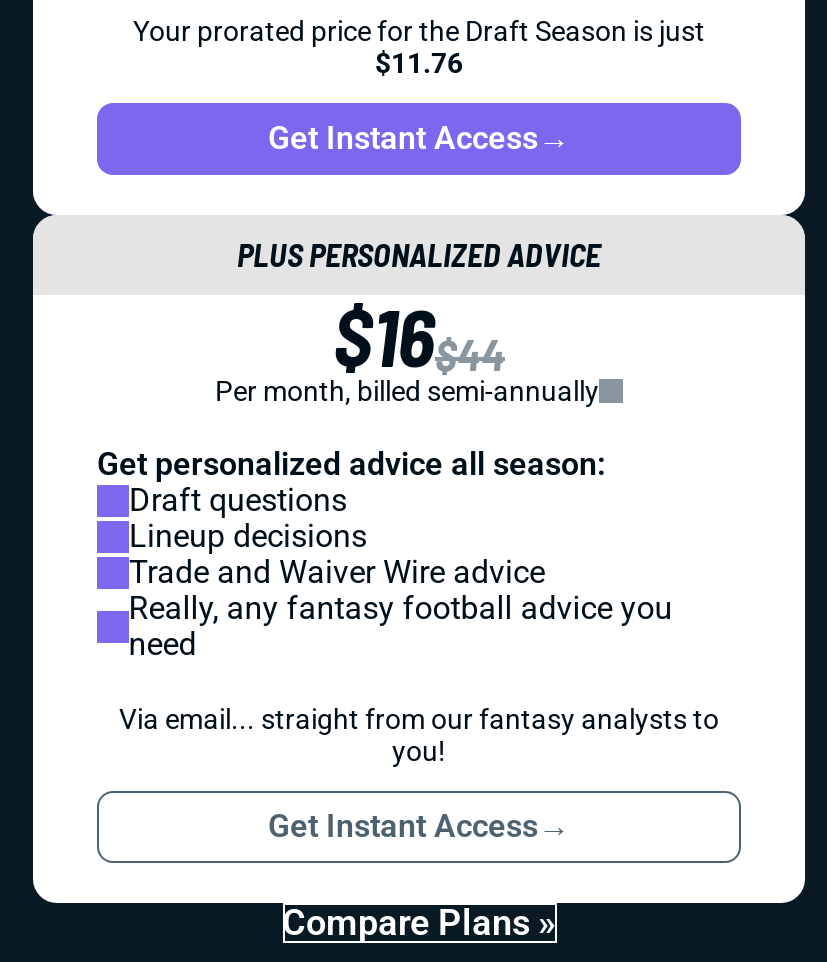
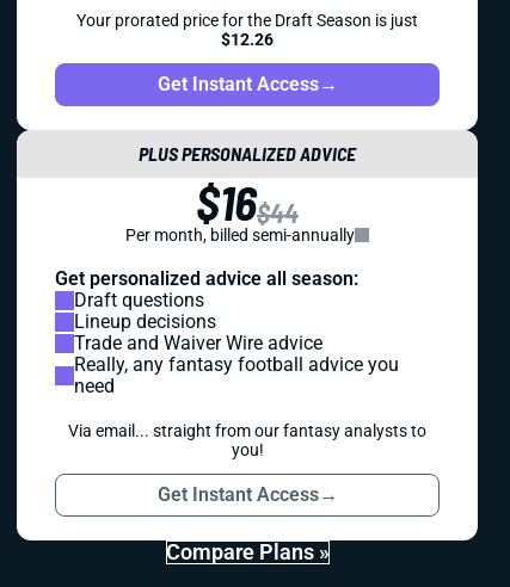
- $11.76
+ $12.26
